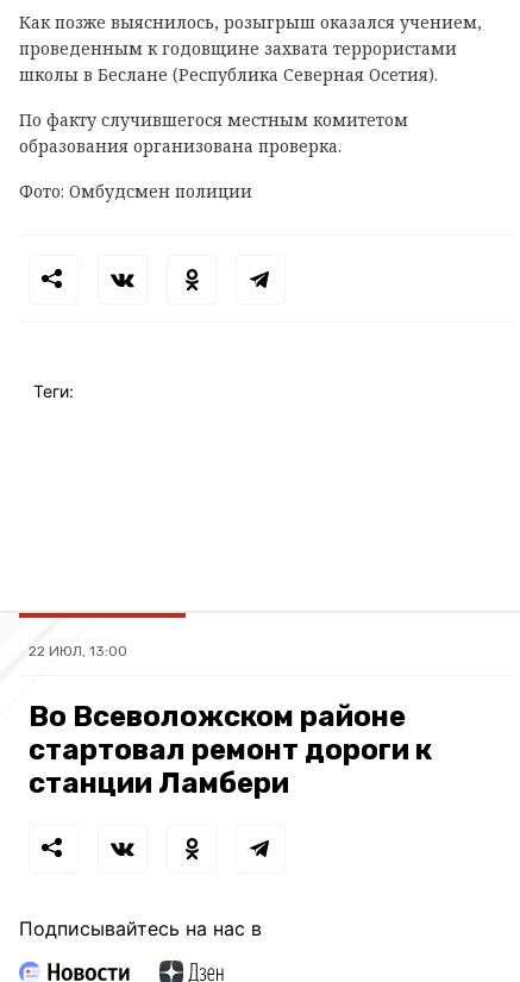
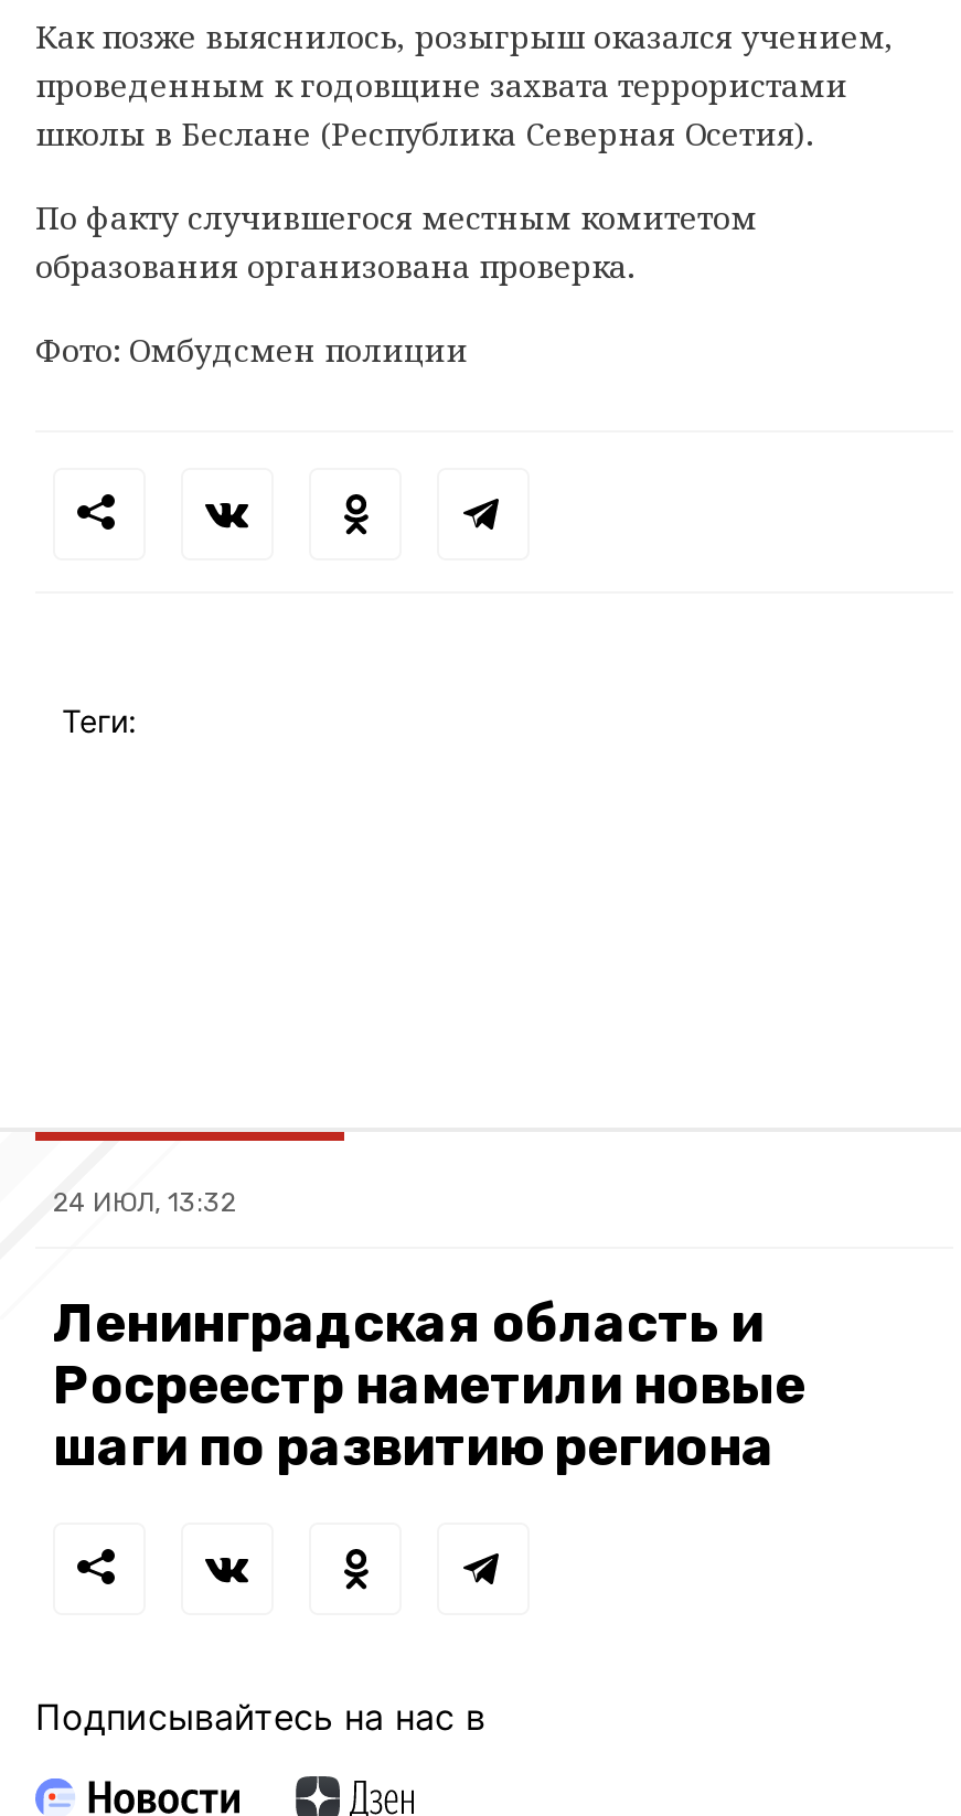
- 22 ИЮЛ, 13:00
+ 24 ИЮЛ, 13:32

- Во Всеволожском районе
- стартовал ремонт дороги к
- станции Ламбери
+ Ленинградская область и
+ Росреестр наметили новые
+ шаги по развитию региона
